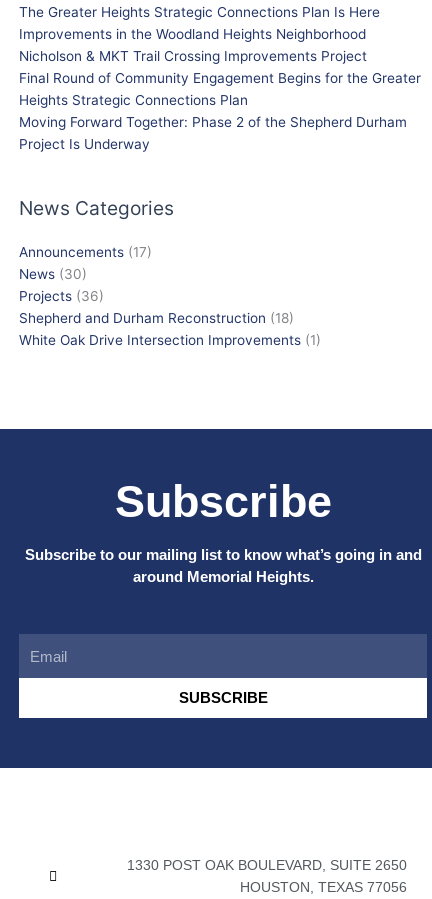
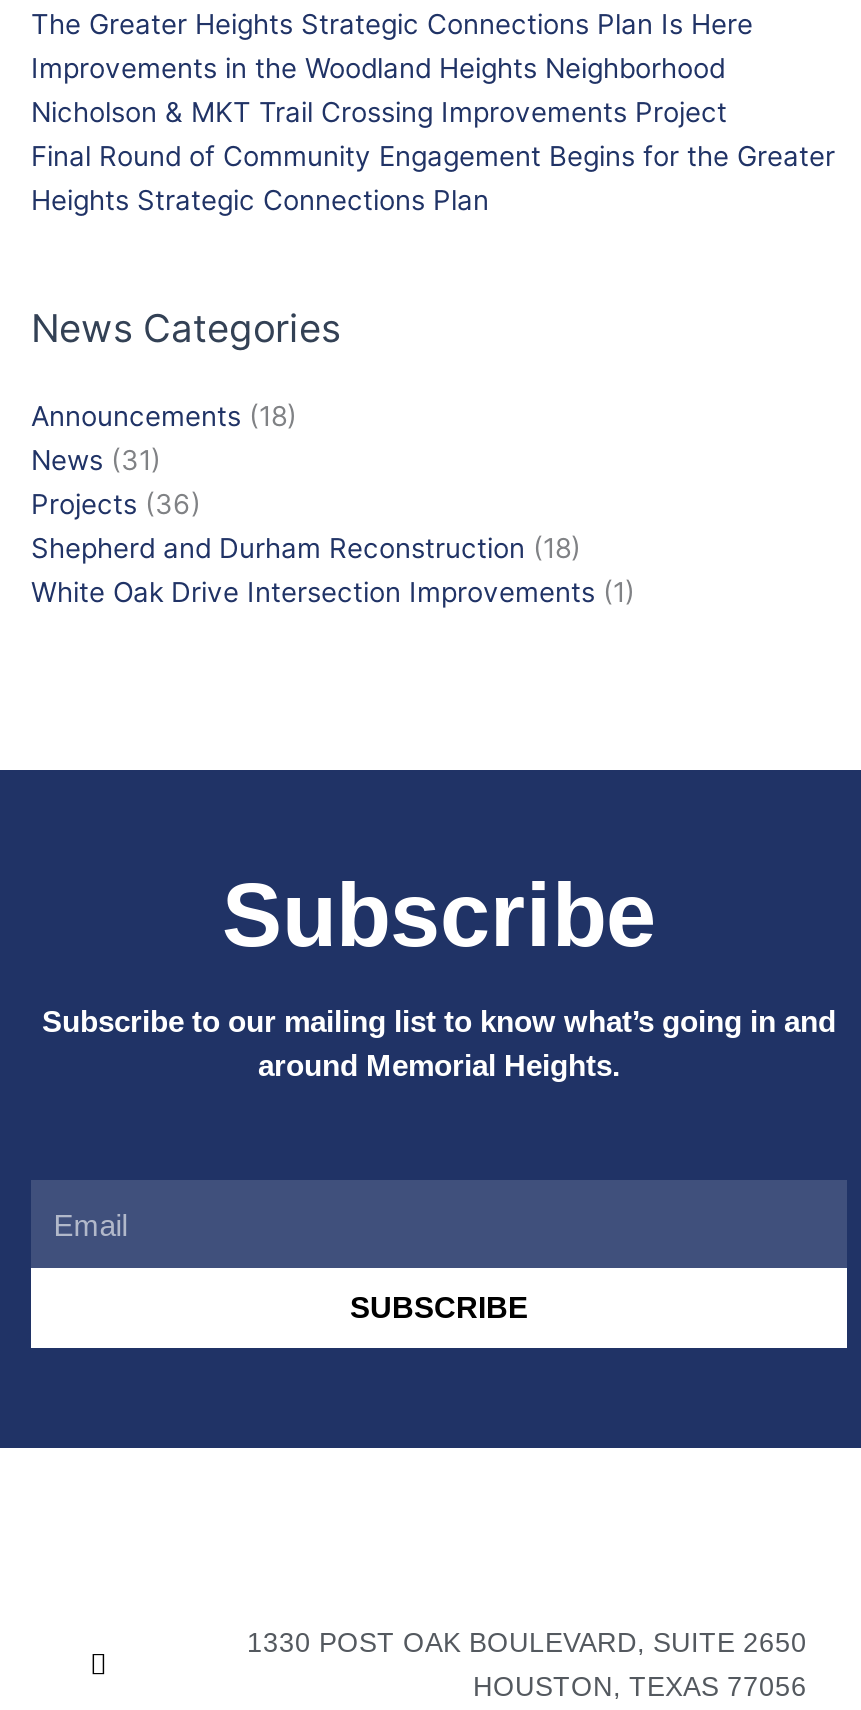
- Moving Forward Together: Phase 2 of the Shepherd Durham
- Project Is Underway

- Announcements (17)
+ Announcements (18)

- News (30)
+ News (31)
